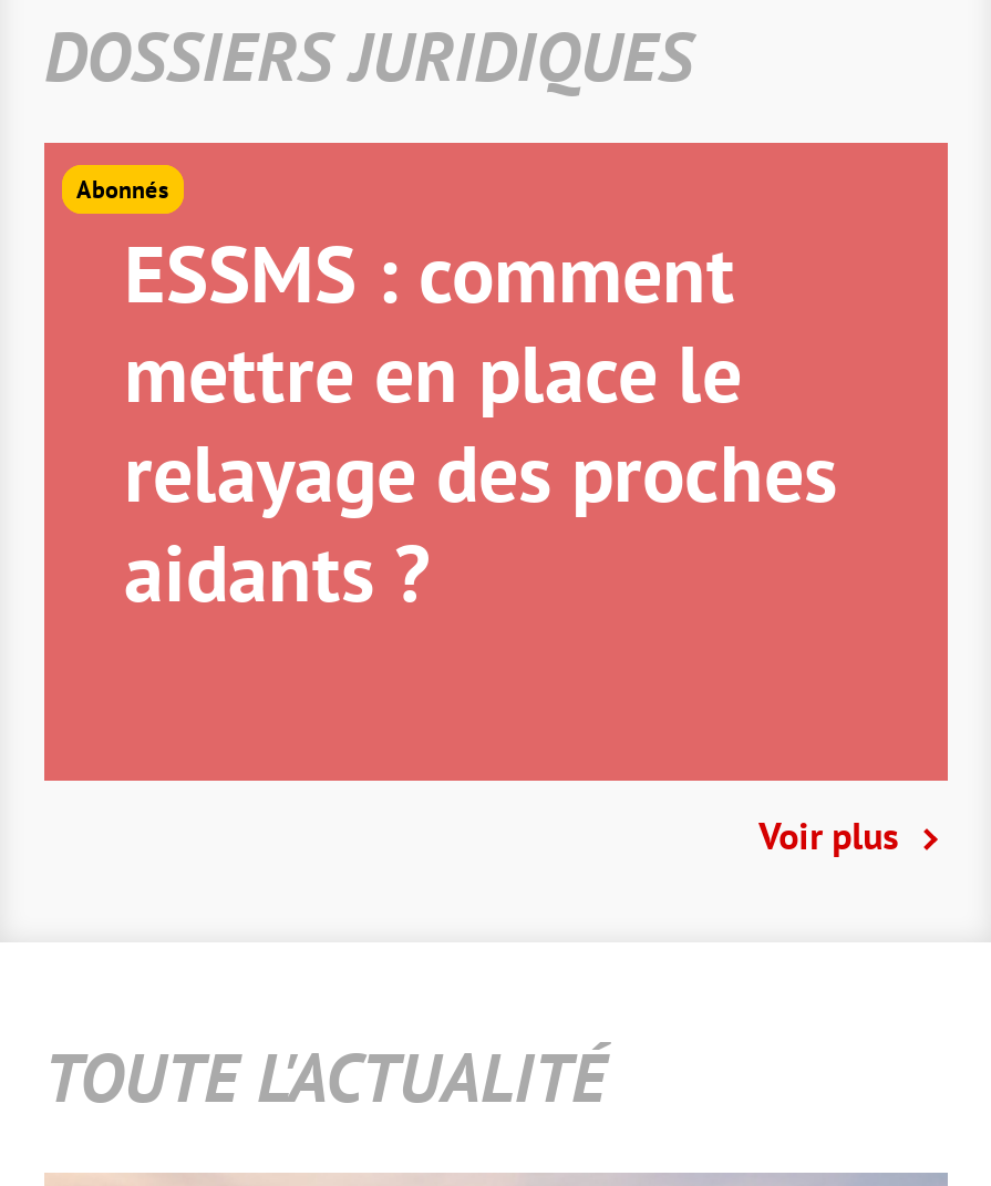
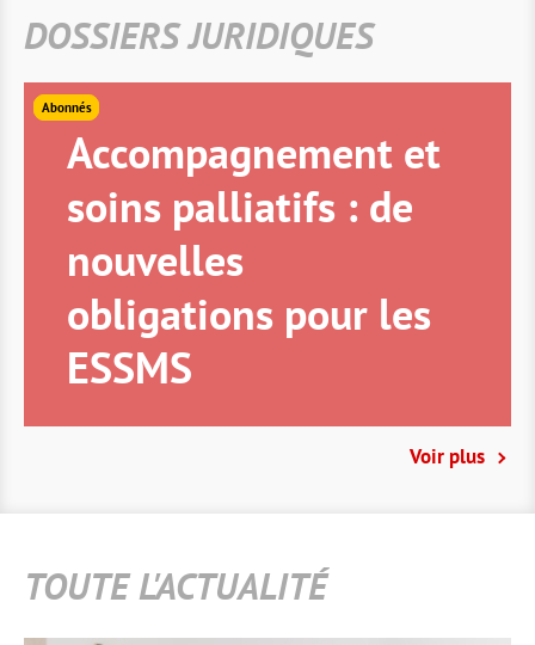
- ESSMS : comment
- mettre en place le
- relayage des proches
- aidants ?
+ Accompagnement et
+ soins palliatifs : de
+ nouvelles
+ obligations pour les
+ ESSMS
